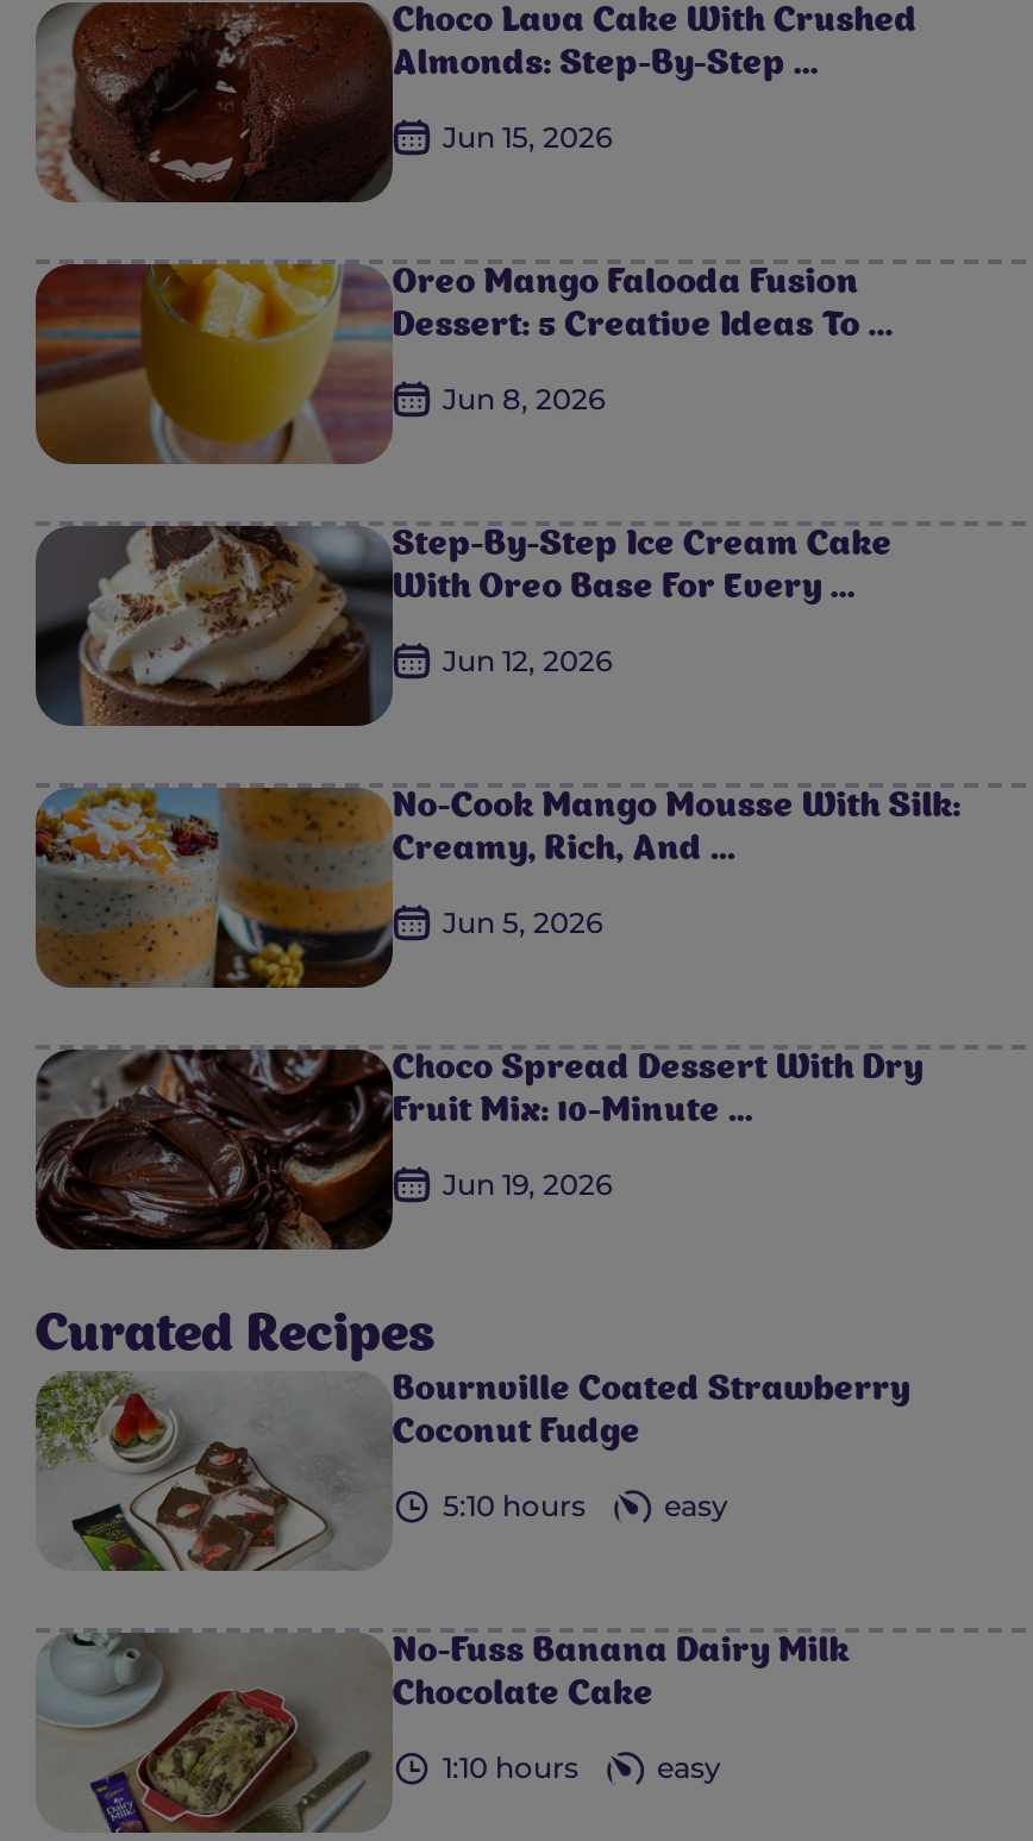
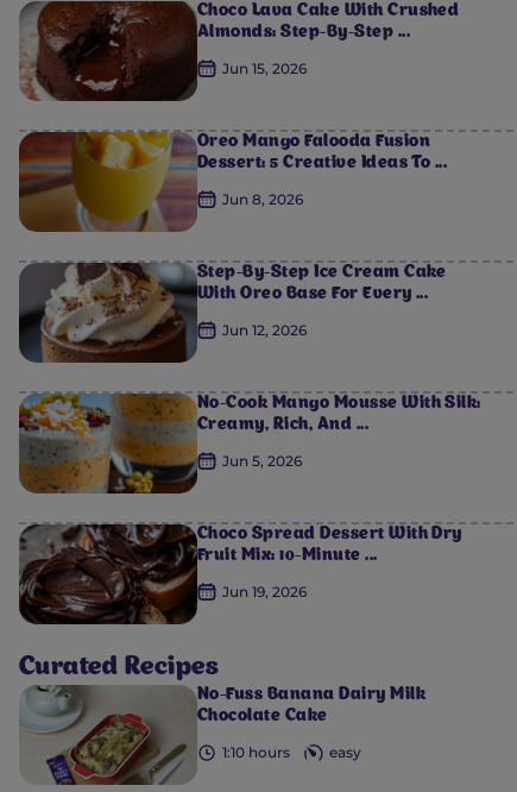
- [image]
- Bournville Coated Strawberry
- Coconut Fudge
- 5:10 hours
- easy
